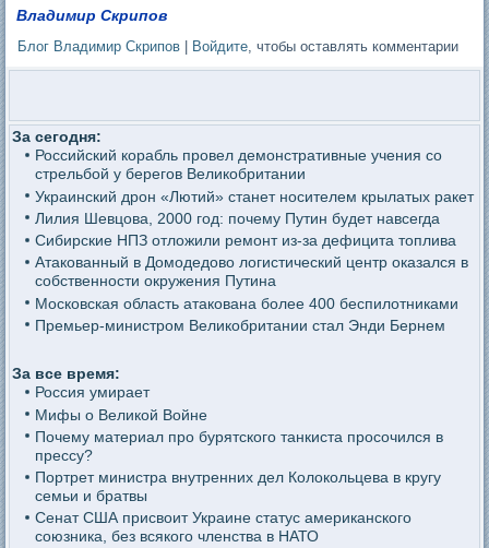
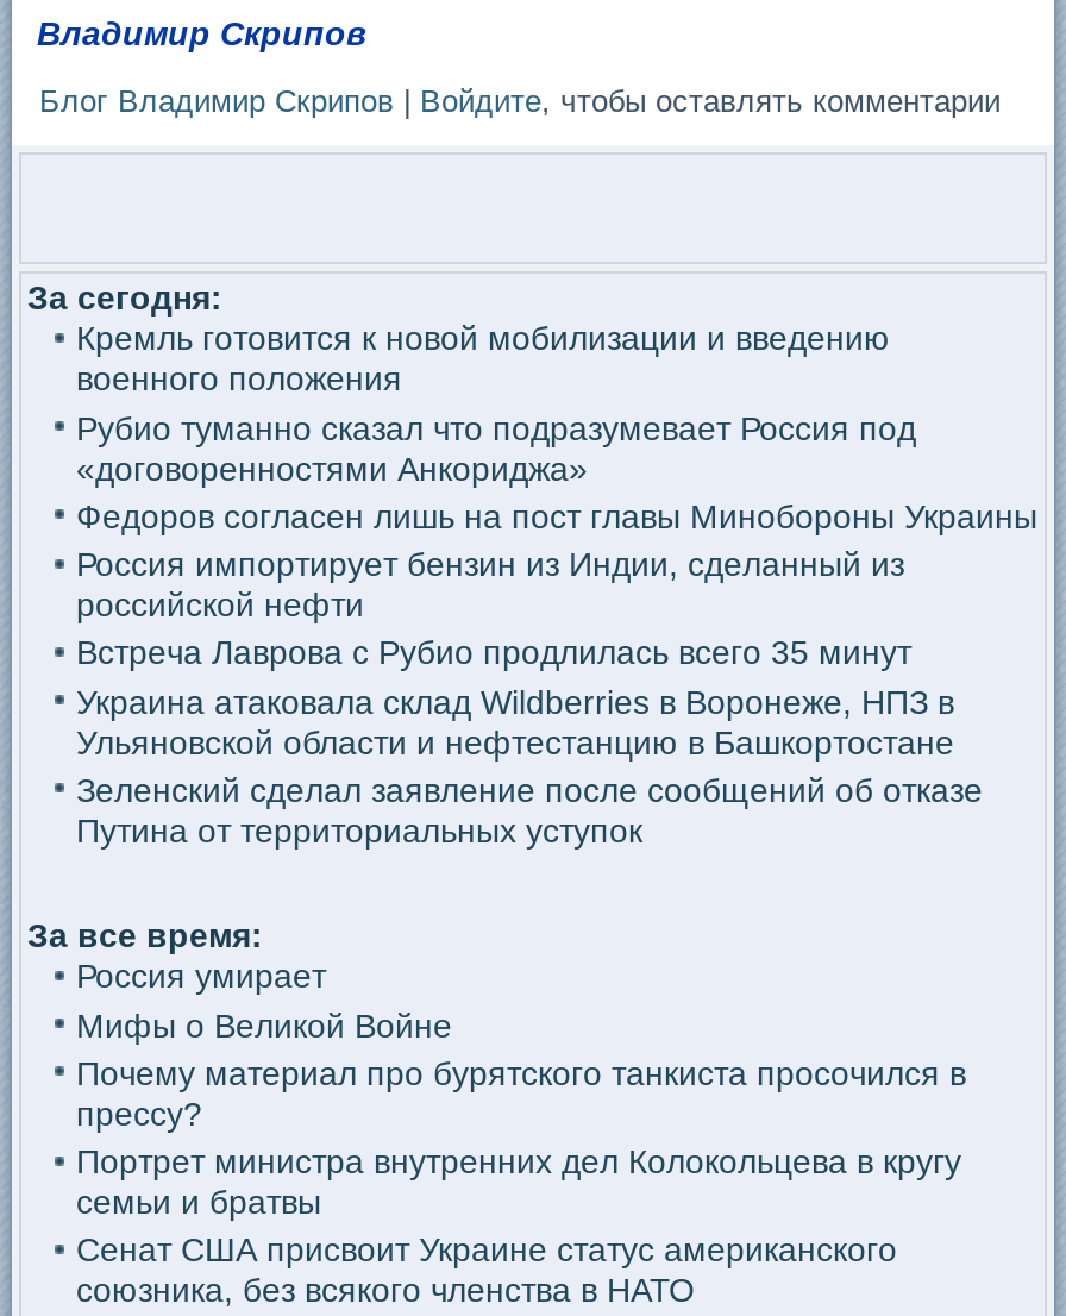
- Российский корабль провел демонстративные учения со
- стрельбой у берегов Великобритании
- Украинский дрон «Лютий» станет носителем крылатых ракет
- Лилия Шевцова, 2000 год: почему Путин будет навсегда
- Сибирские НПЗ отложили ремонт из-за дефицита топлива
- Атакованный в Домодедово логистический центр оказался в
- собственности окружения Путина
- Московская область атакована более 400 беспилотниками
- Премьер-министром Великобритании стал Энди Бернем
+ Кремль готовится к новой мобилизации и введению
+ военного положения
+ Рубио туманно сказал что подразумевает Россия под
+ «договоренностями Анкориджа»
+ Федоров согласен лишь на пост главы Минобороны Украины
+ Россия импортирует бензин из Индии, сделанный из
+ российской нефти
+ Встреча Лаврова с Рубио продлилась всего 35 минут
+ Украина атаковала склад Wildberries в Воронеже, НПЗ в
+ Ульяновской области и нефтестанцию в Башкортостане
+ Зеленский сделал заявление после сообщений об отказе
+ Путина от территориальных уступок
